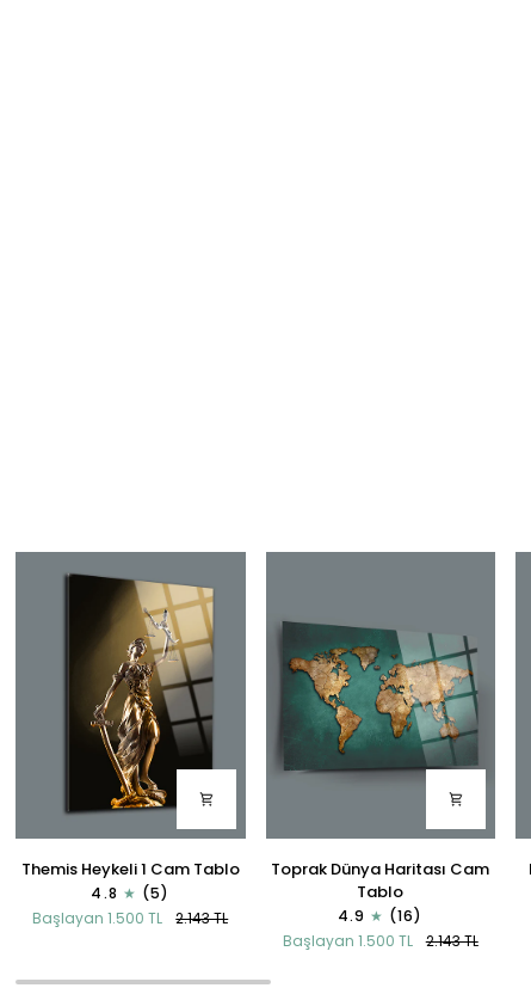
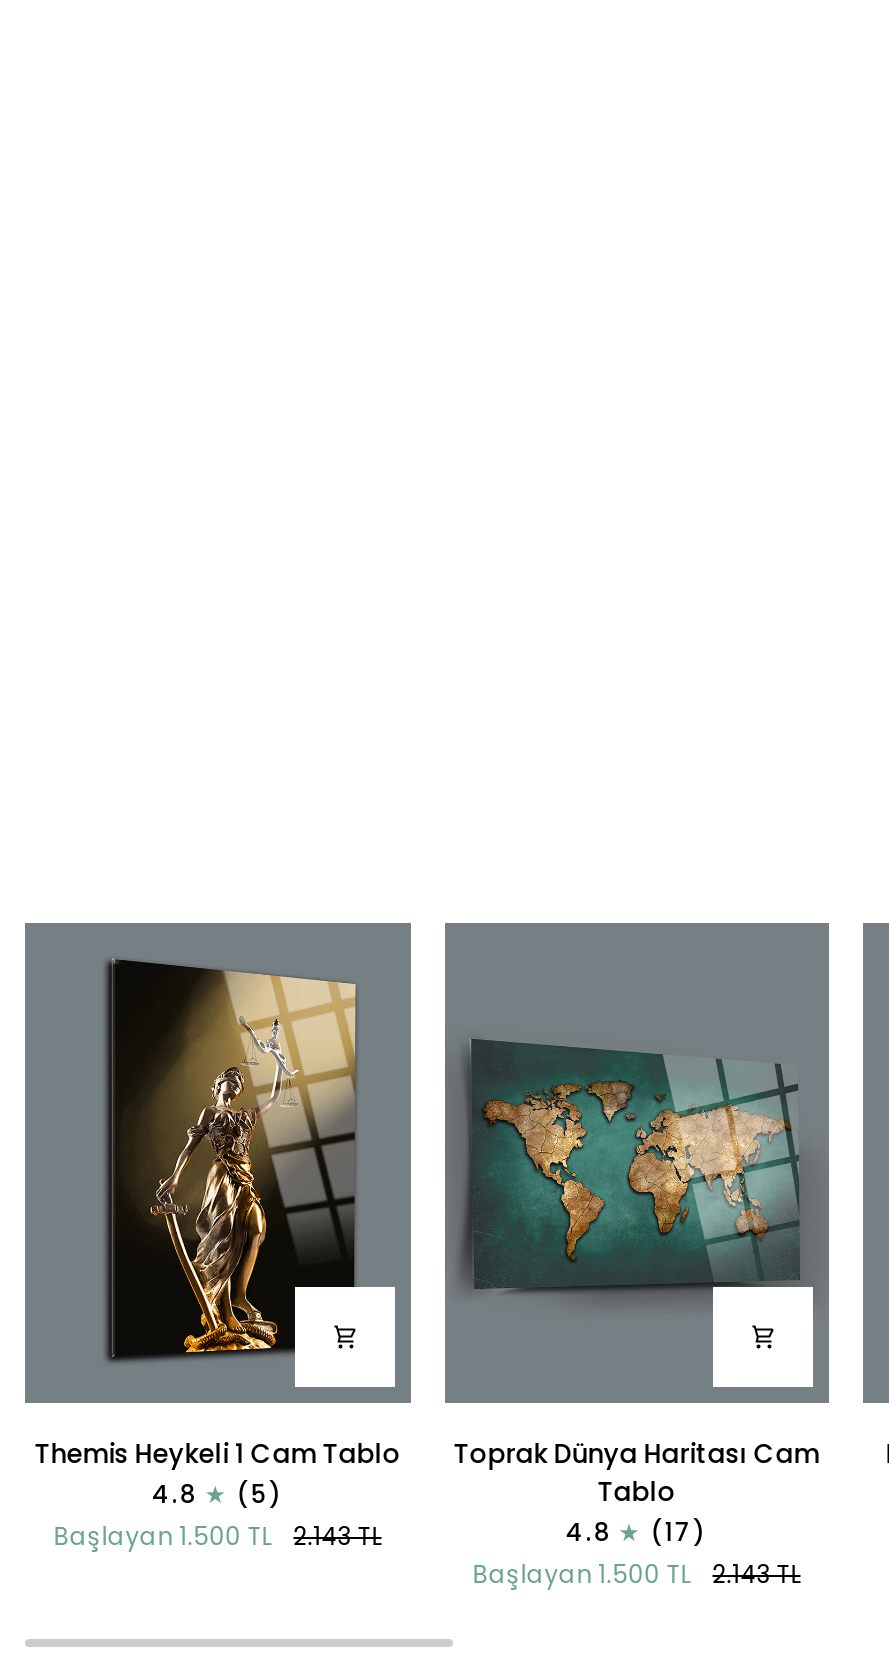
- 4.9
+ 4.8

- (16)
+ (17)
